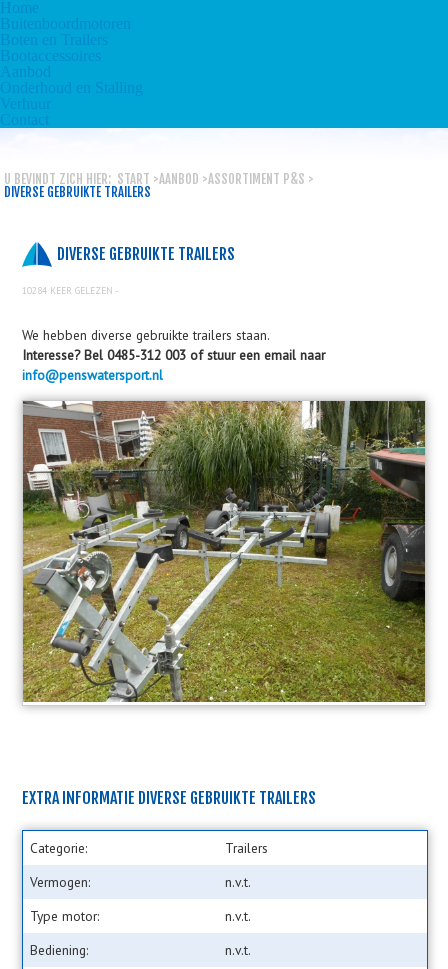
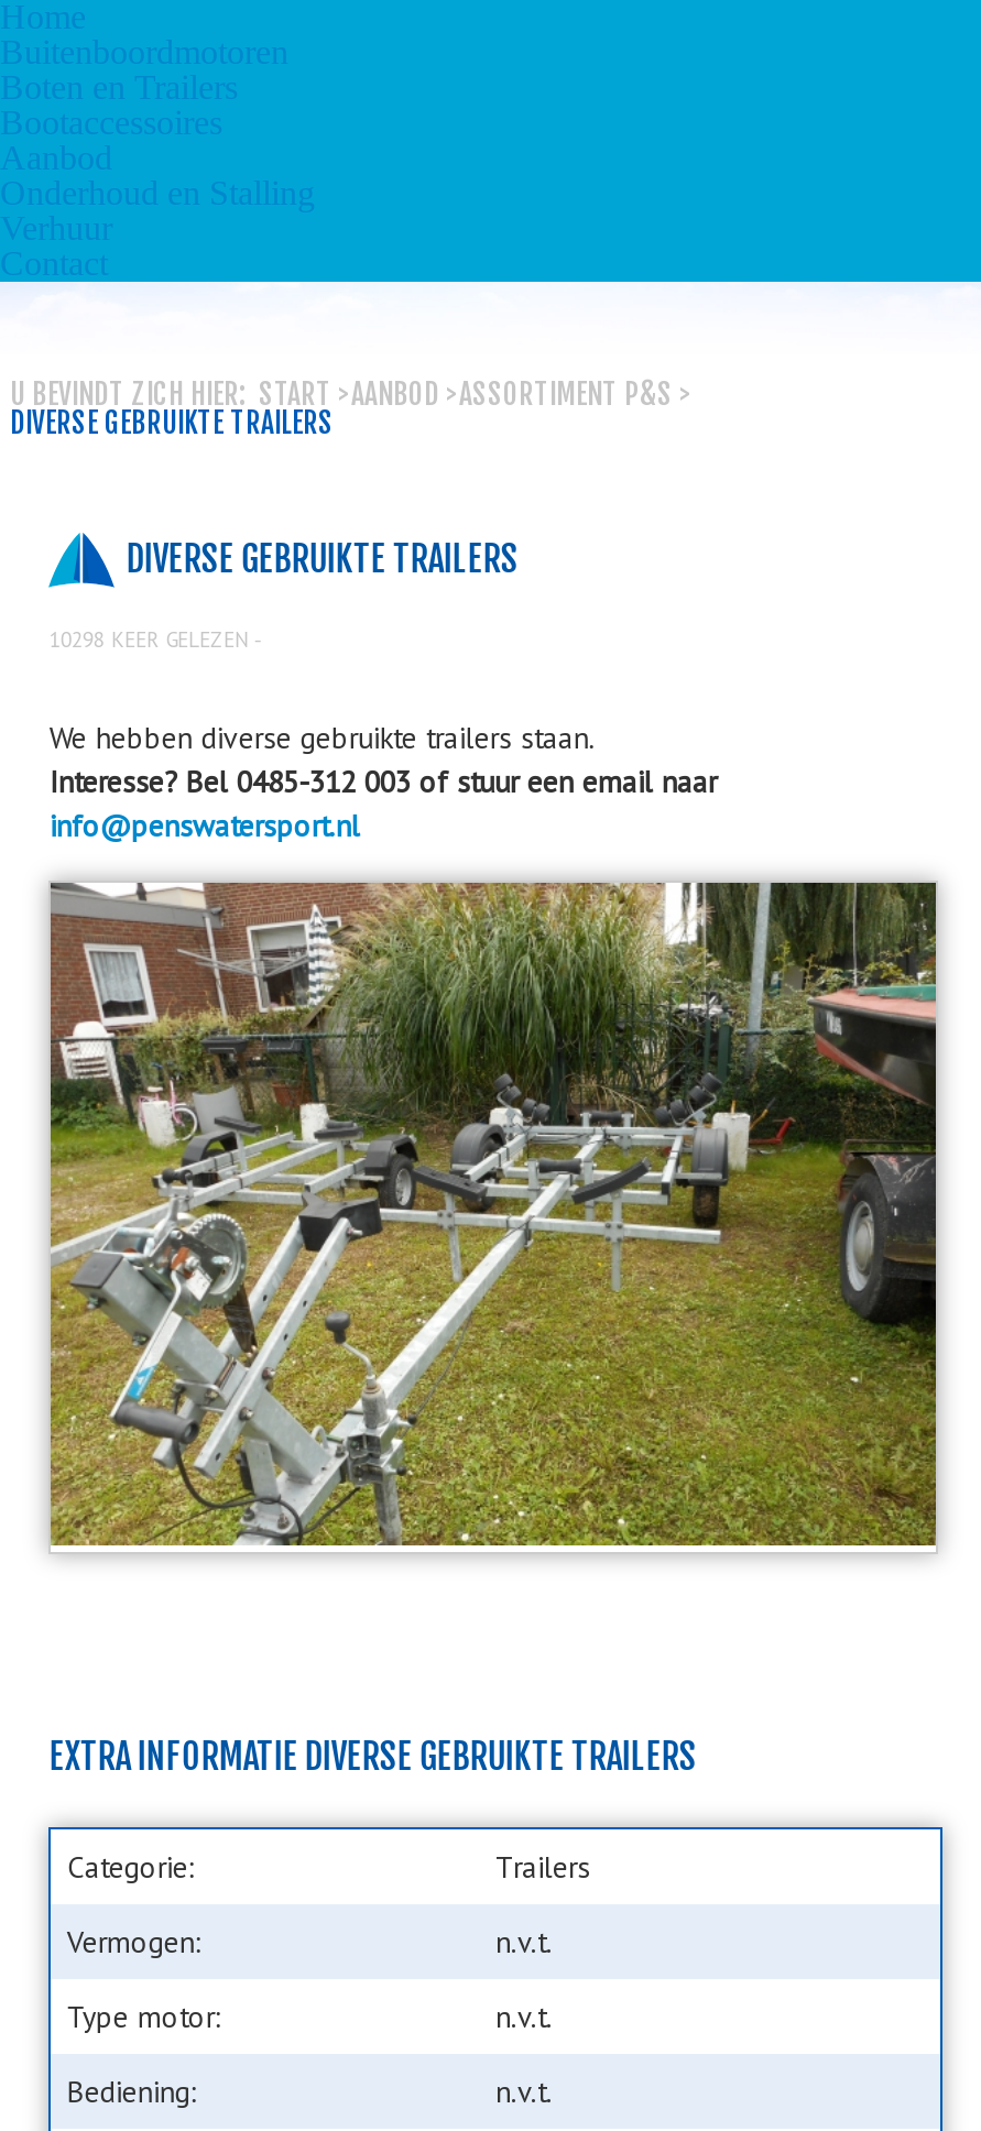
- 10284 KEER GELEZEN -
+ 10298 KEER GELEZEN -
